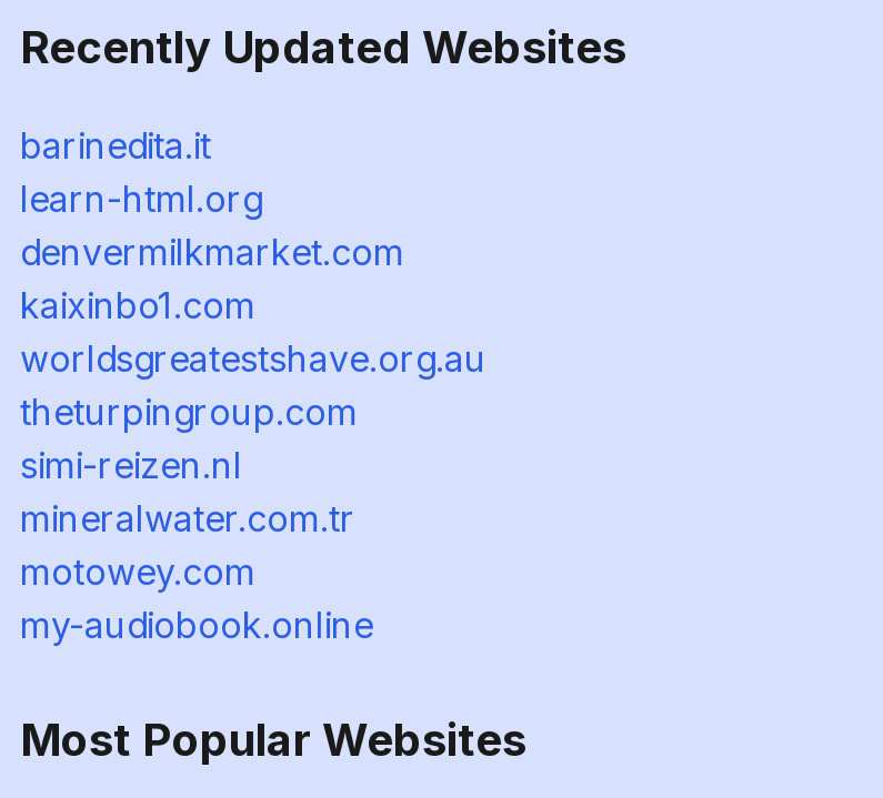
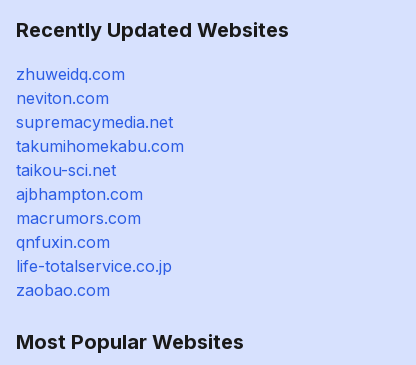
- barinedita.it
- learn-html.org
- denvermilkmarket.com
- kaixinbo1.com
- worldsgreatestshave.org.au
- theturpingroup.com
- simi-reizen.nl
- mineralwater.com.tr
- motowey.com
- my-audiobook.online
+ zhuweidq.com
+ neviton.com
+ supremacymedia.net
+ takumihomekabu.com
+ taikou-sci.net
+ ajbhampton.com
+ macrumors.com
+ qnfuxin.com
+ life-totalservice.co.jp
+ zaobao.com
